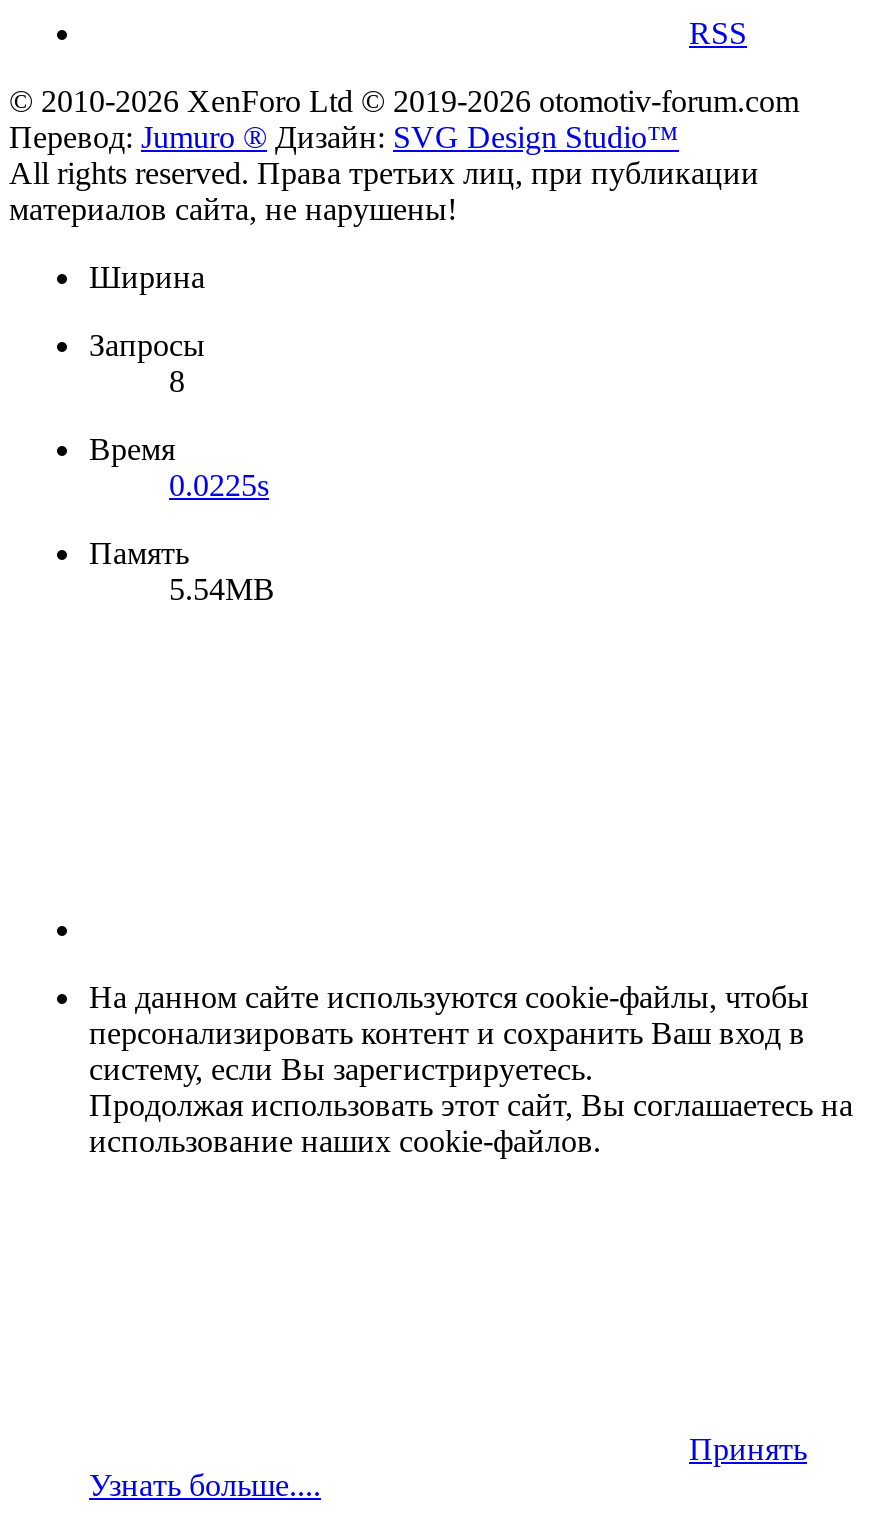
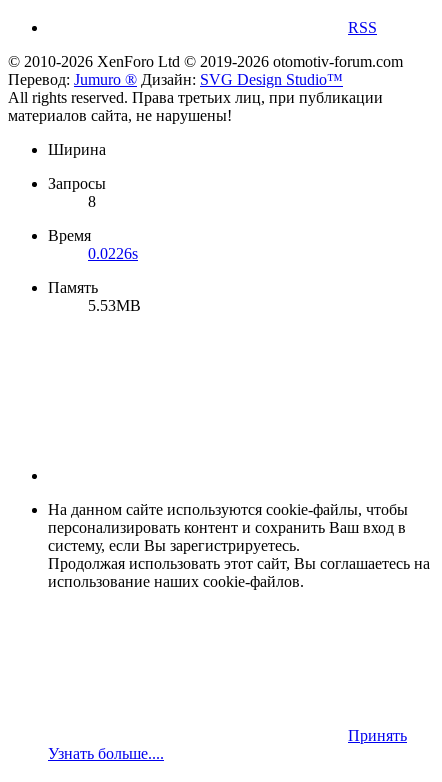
- 0.0225s
+ 0.0226s

- 5.54MB
+ 5.53MB
